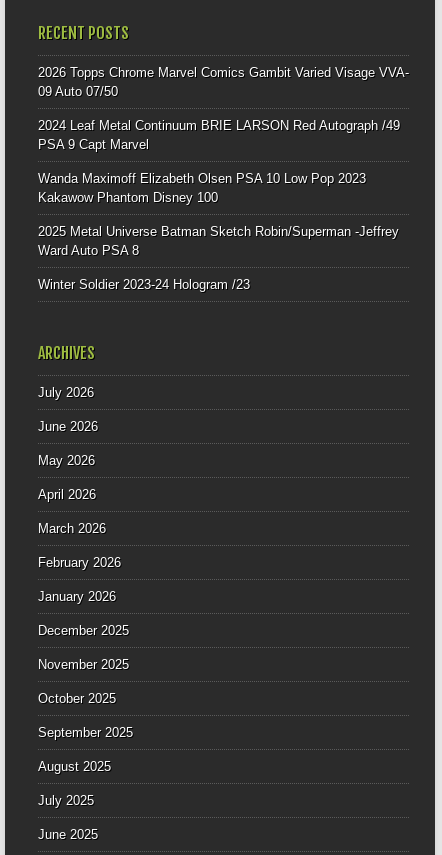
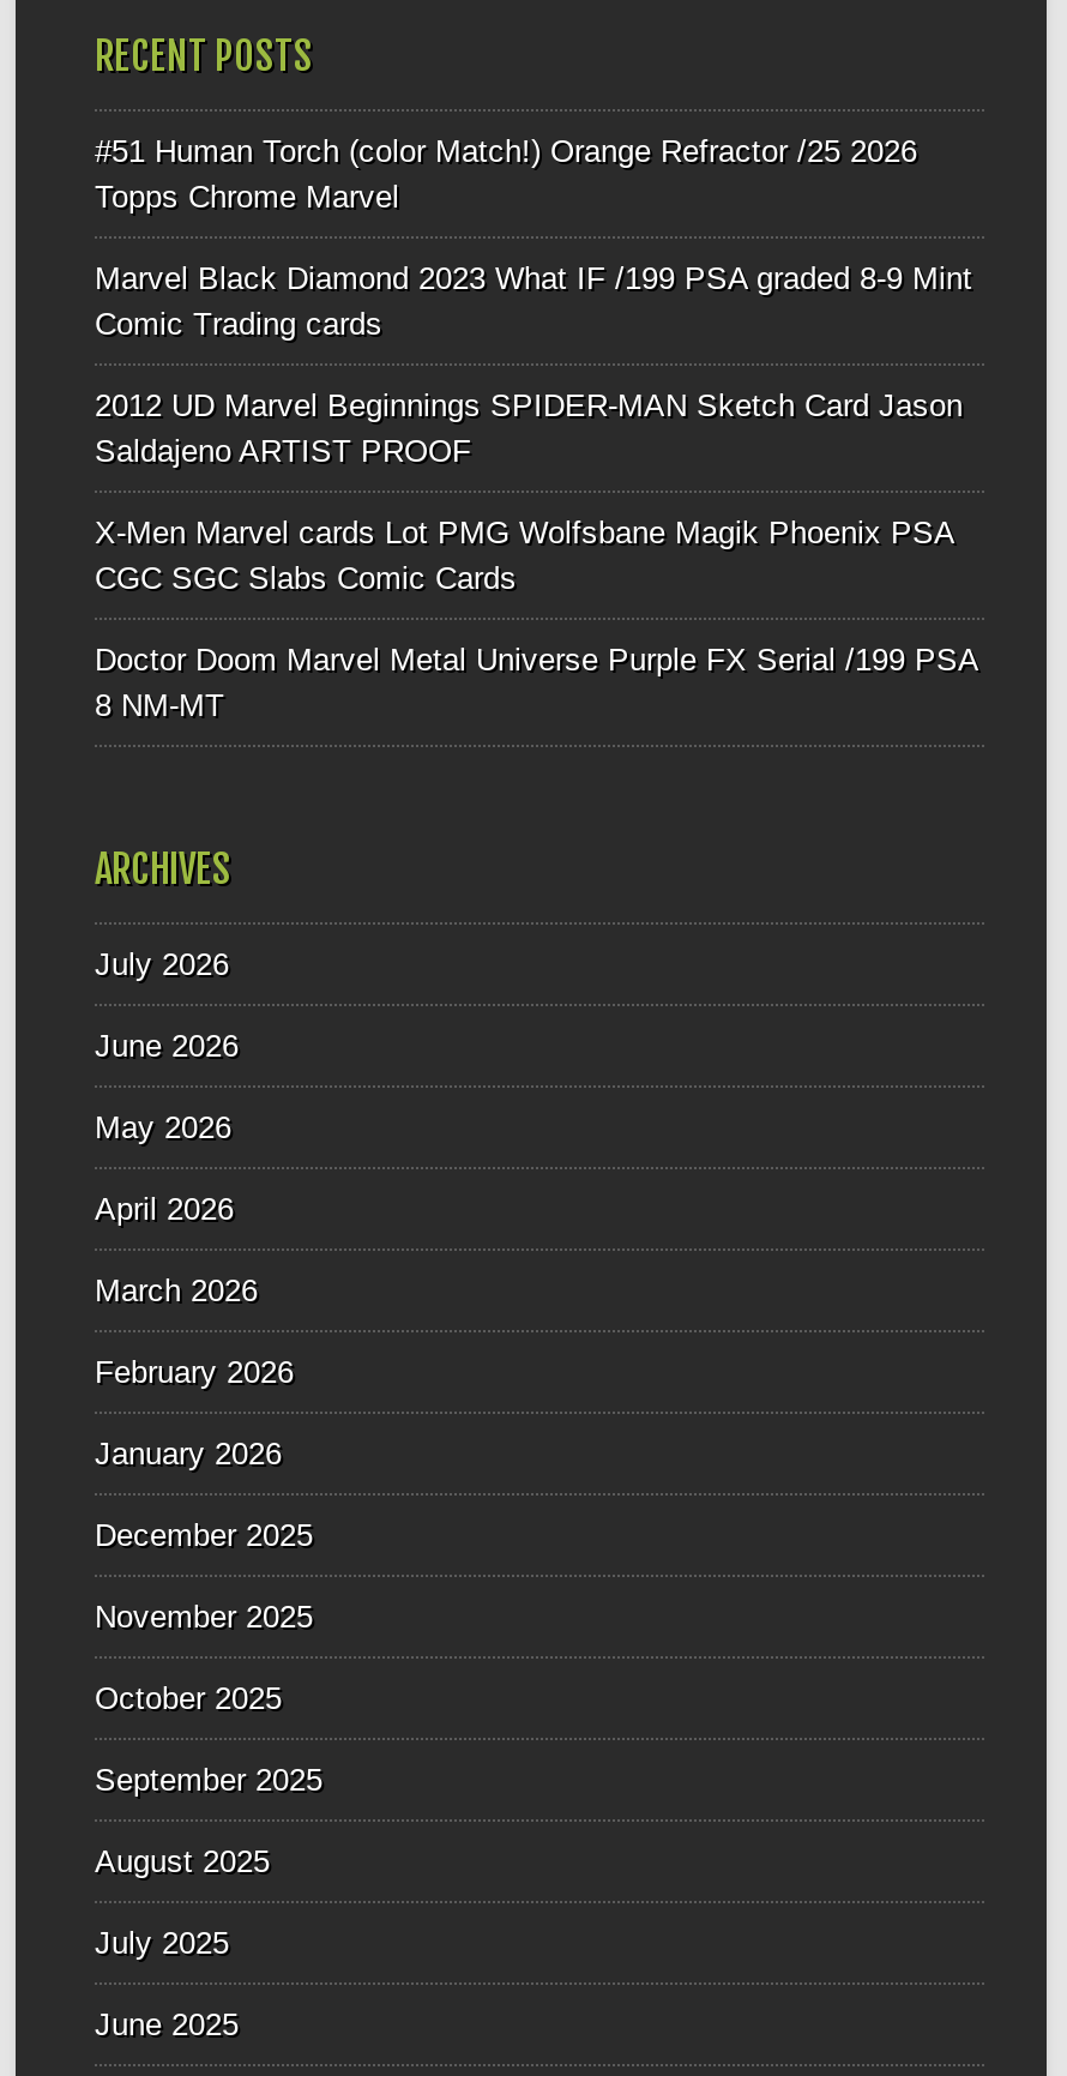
- 2026 Topps Chrome Marvel Comics Gambit Varied Visage VVA-
- 09 Auto 07/50
+ #51 Human Torch (color Match!) Orange Refractor /25 2026
+ Topps Chrome Marvel

- 2024 Leaf Metal Continuum BRIE LARSON Red Autograph /49
- PSA 9 Capt Marvel
+ Marvel Black Diamond 2023 What IF /199 PSA graded 8-9 Mint
+ Comic Trading cards

- Wanda Maximoff Elizabeth Olsen PSA 10 Low Pop 2023
- Kakawow Phantom Disney 100
+ 2012 UD Marvel Beginnings SPIDER-MAN Sketch Card Jason
+ Saldajeno ARTIST PROOF

- 2025 Metal Universe Batman Sketch Robin/Superman -Jeffrey
- Ward Auto PSA 8
+ X-Men Marvel cards Lot PMG Wolfsbane Magik Phoenix PSA
+ CGC SGC Slabs Comic Cards

- Winter Soldier 2023-24 Hologram /23
+ Doctor Doom Marvel Metal Universe Purple FX Serial /199 PSA
+ 8 NM-MT
